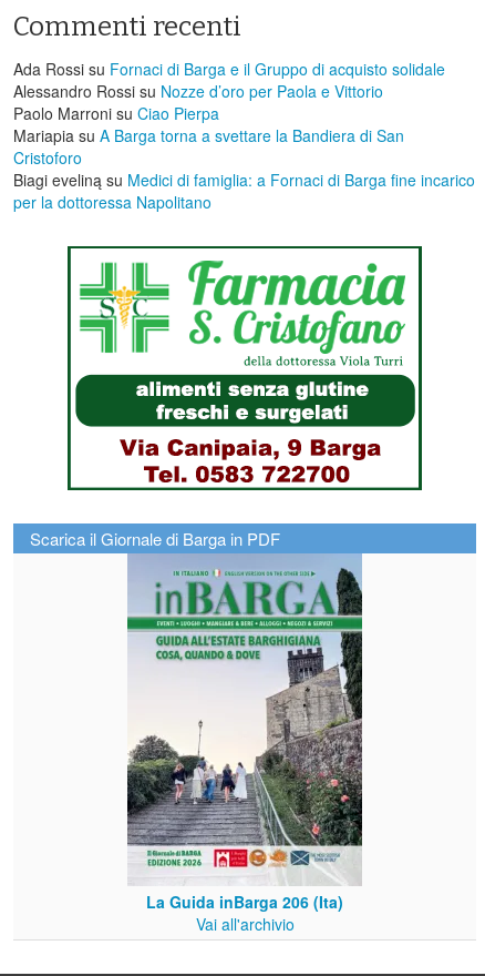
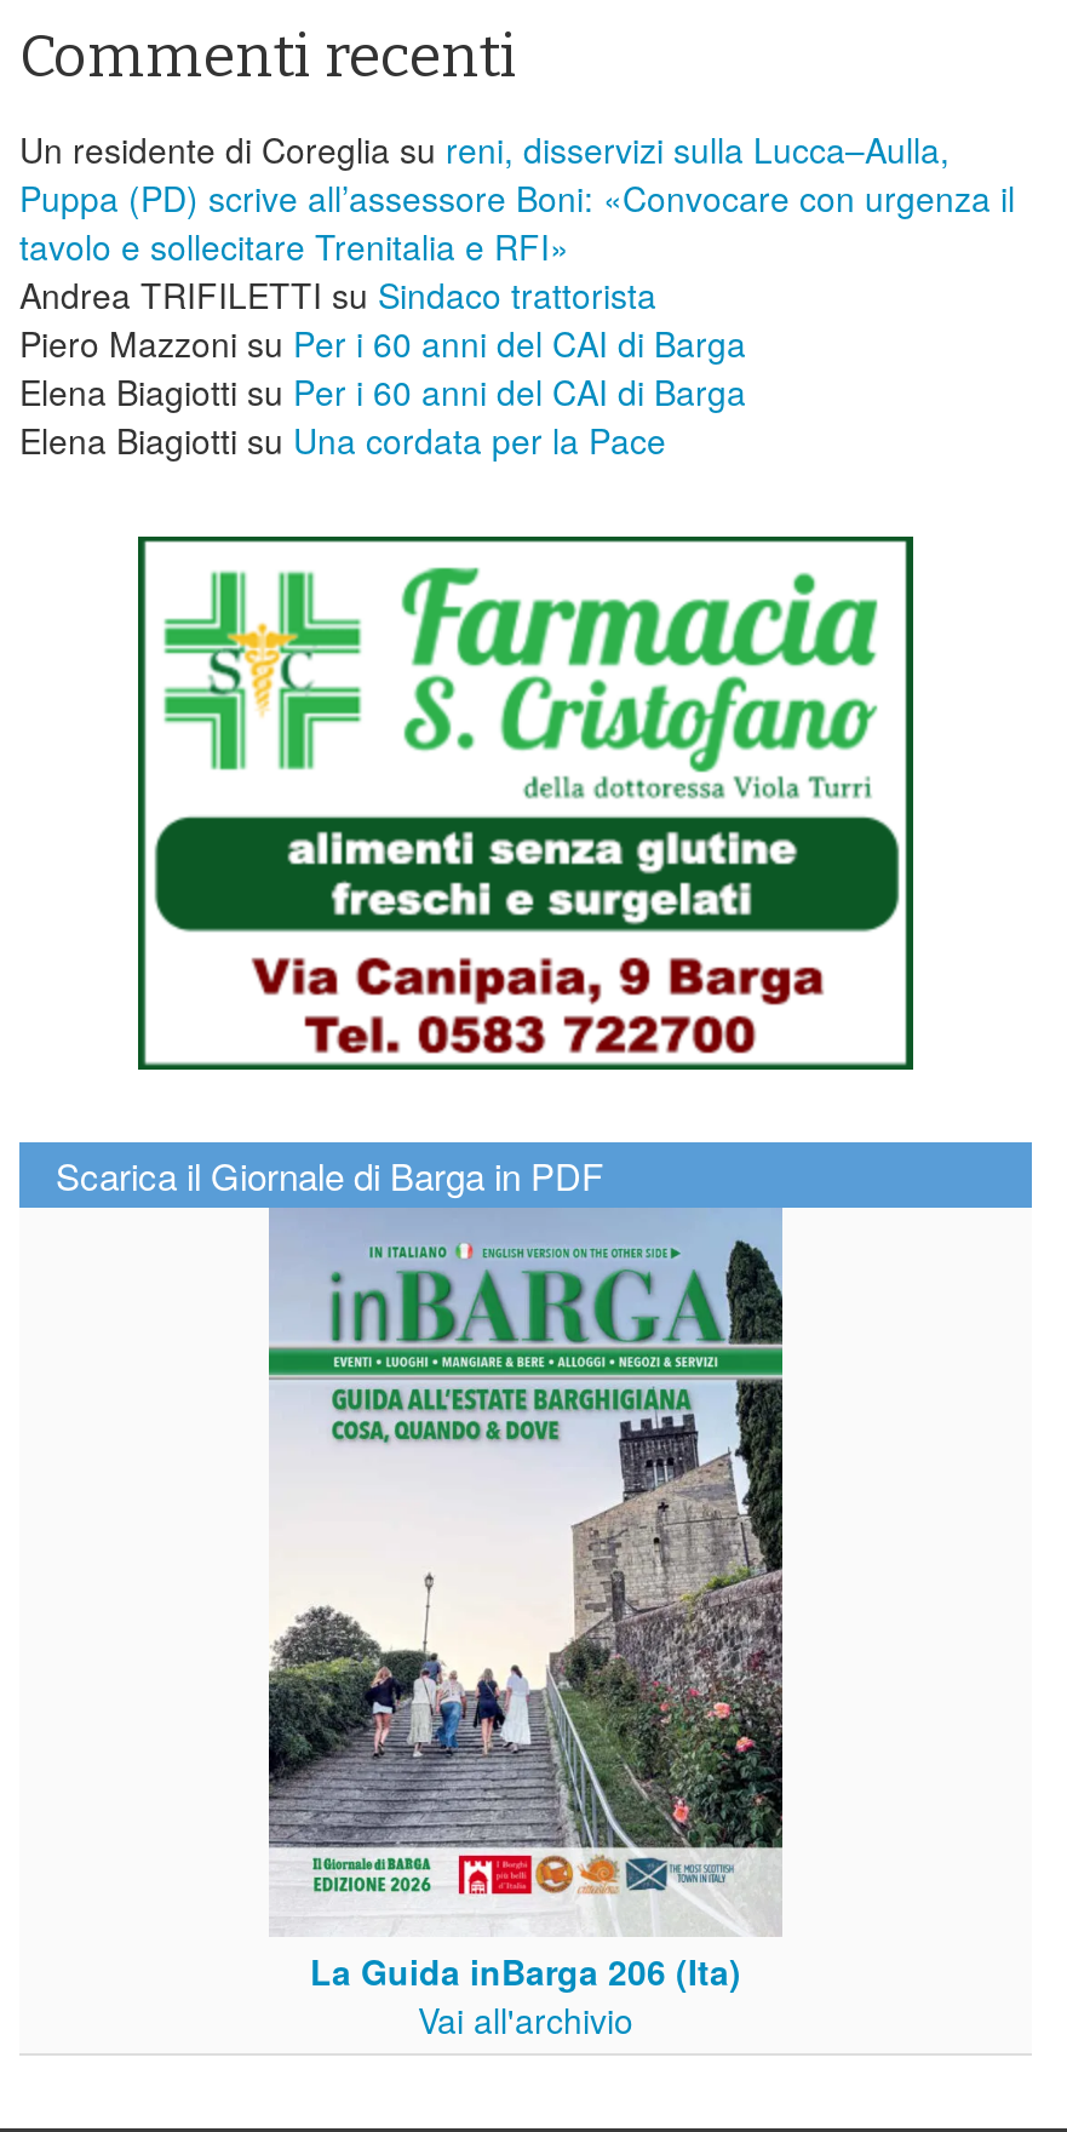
- Ada Rossi su Fornaci di Barga e il Gruppo di acquisto solidale
- Alessandro Rossi su Nozze d’oro per Paola e Vittorio
- Paolo Marroni su Ciao Pierpa
- Mariapia su A Barga torna a svettare la Bandiera di San
- Cristoforo
- Biagi eveliną su Medici di famiglia: a Fornaci di Barga fine incarico
- per la dottoressa Napolitano
+ Un residente di Coreglia su reni, disservizi sulla Lucca–Aulla,
+ Puppa (PD) scrive all’assessore Boni: «Convocare con urgenza il
+ tavolo e sollecitare Trenitalia e RFI»
+ Andrea TRIFILETTI su Sindaco trattorista
+ Piero Mazzoni su Per i 60 anni del CAI di Barga
+ Elena Biagiotti su Per i 60 anni del CAI di Barga
+ Elena Biagiotti su Una cordata per la Pace
